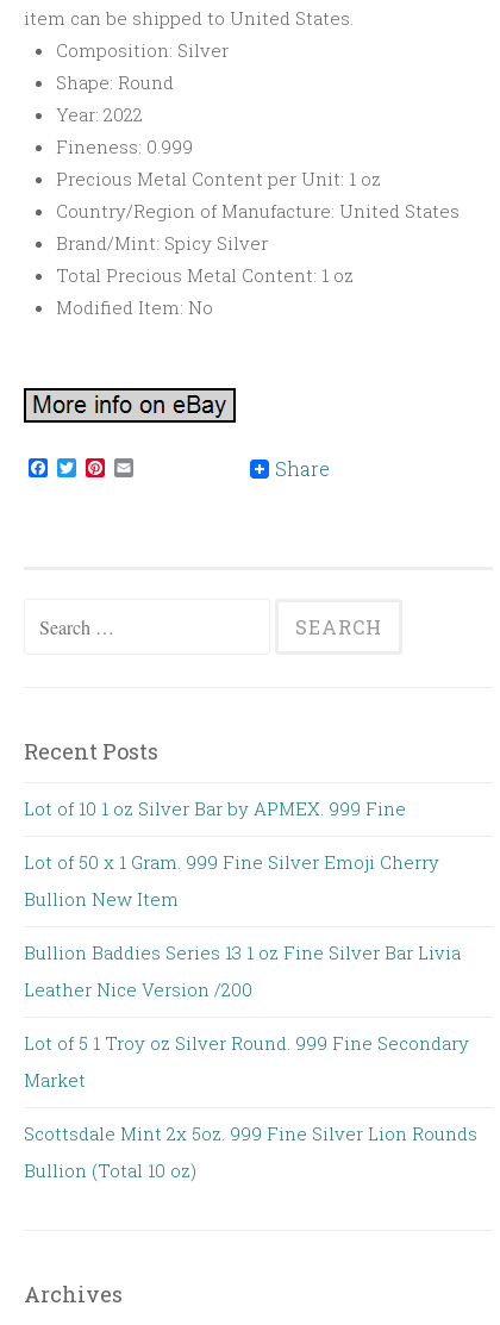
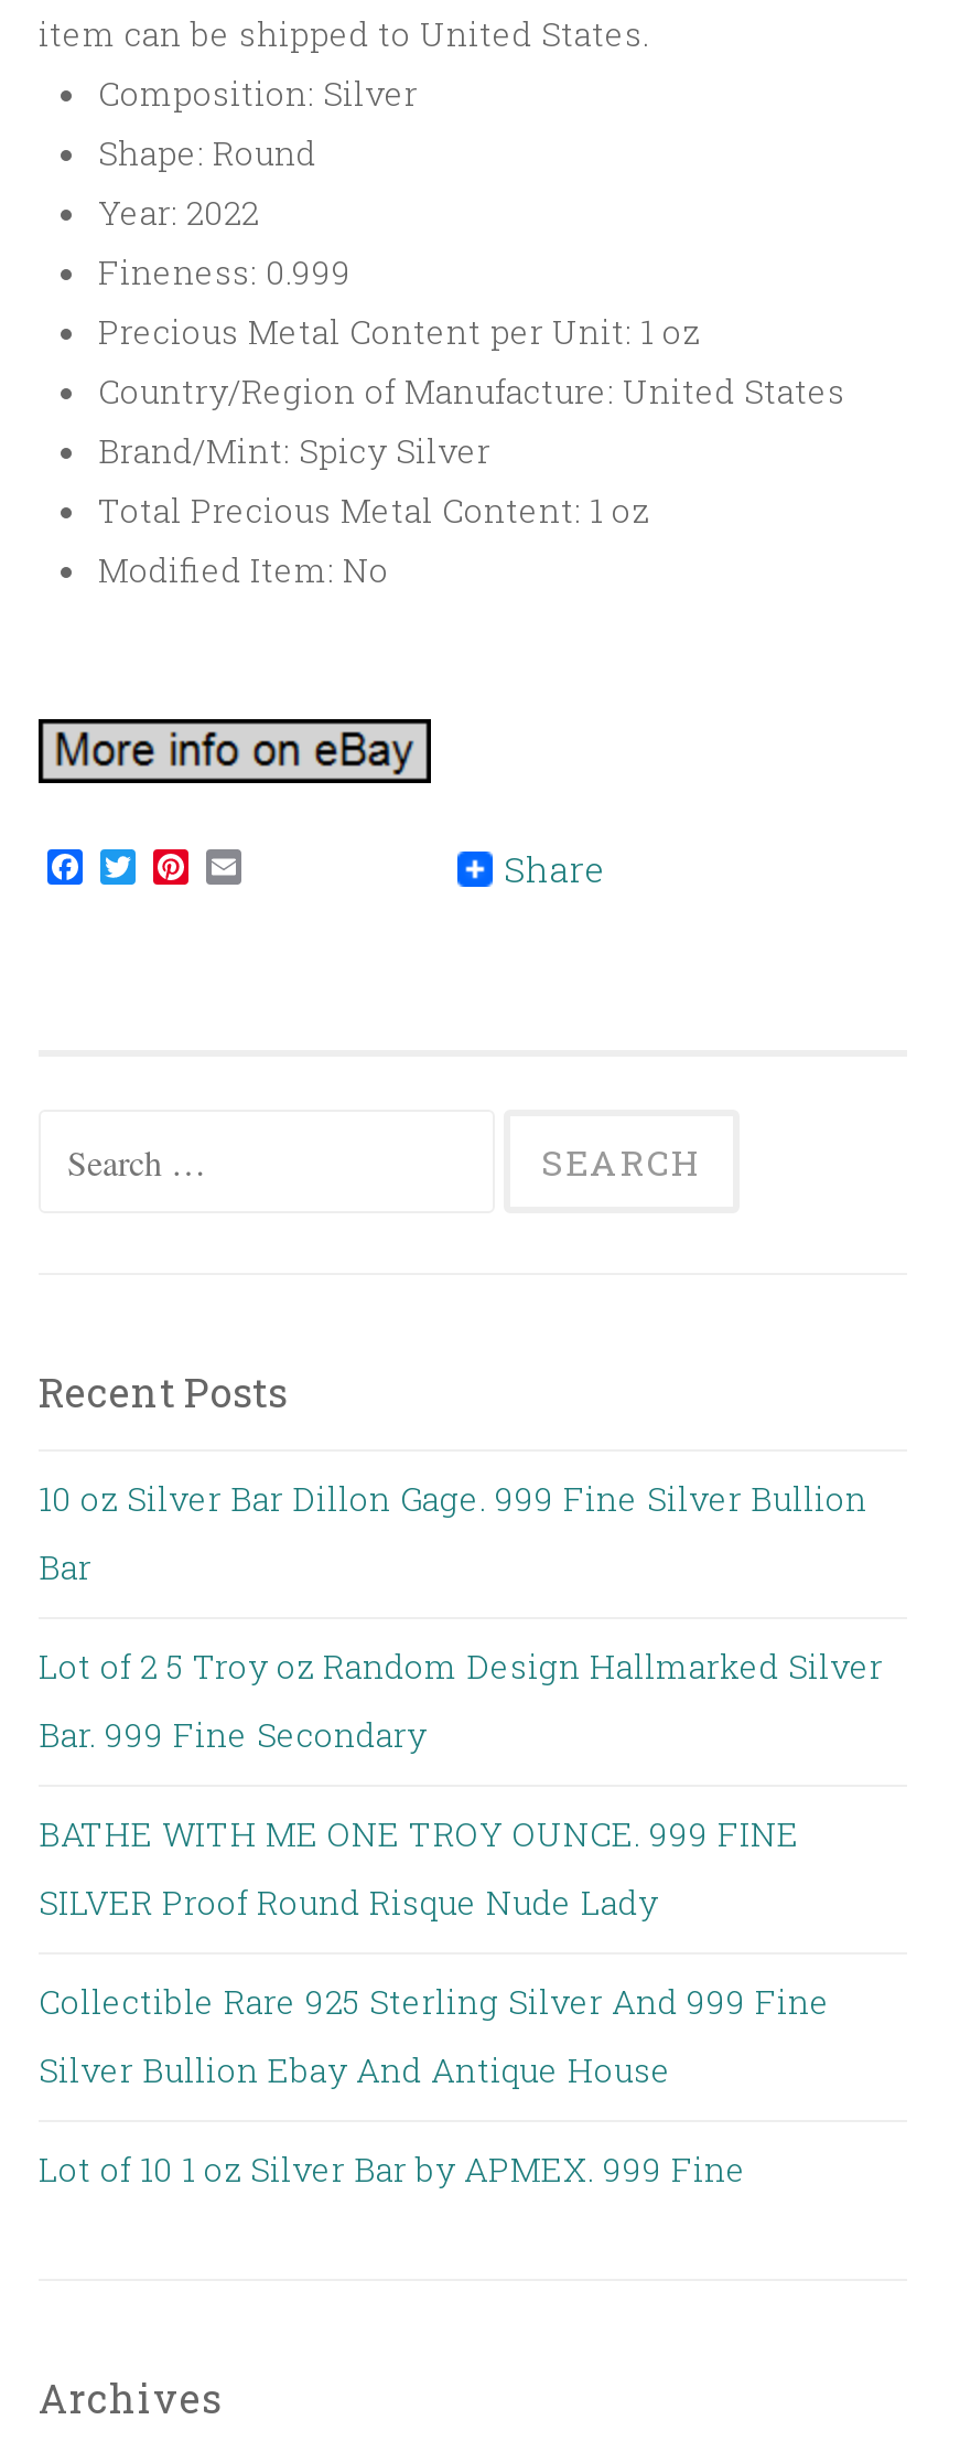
+ 10 oz Silver Bar Dillon Gage. 999 Fine Silver Bullion
+ Bar
+ Lot of 2 5 Troy oz Random Design Hallmarked Silver
+ Bar. 999 Fine Secondary
+ BATHE WITH ME ONE TROY OUNCE. 999 FINE
+ SILVER Proof Round Risque Nude Lady
+ Collectible Rare 925 Sterling Silver And 999 Fine
+ Silver Bullion Ebay And Antique House

moved down: Lot of 10 1 oz Silver Bar by APMEX. 999 Fine

- Lot of 50 x 1 Gram. 999 Fine Silver Emoji Cherry
- Bullion New Item
- Bullion Baddies Series 13 1 oz Fine Silver Bar Livia
- Leather Nice Version /200
- Lot of 5 1 Troy oz Silver Round. 999 Fine Secondary
- Market
- Scottsdale Mint 2x 5oz. 999 Fine Silver Lion Rounds
- Bullion (Total 10 oz)
